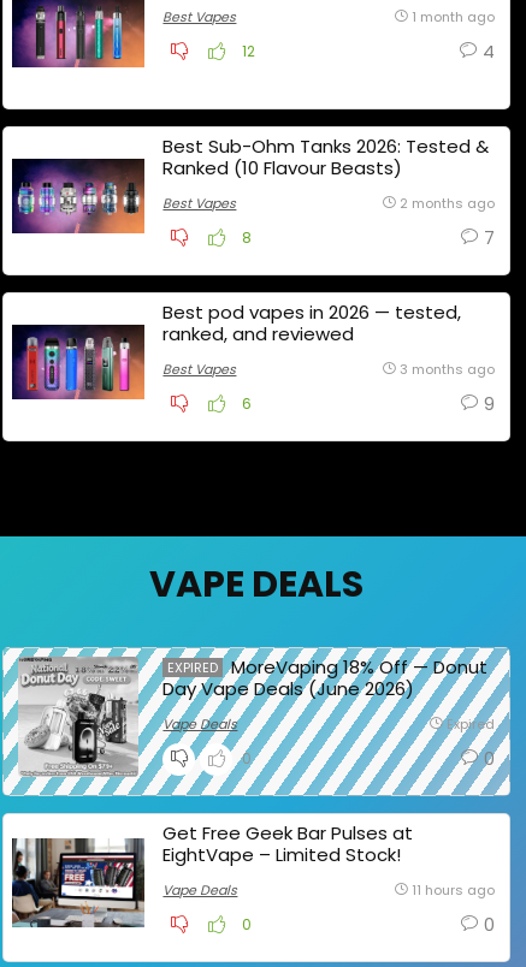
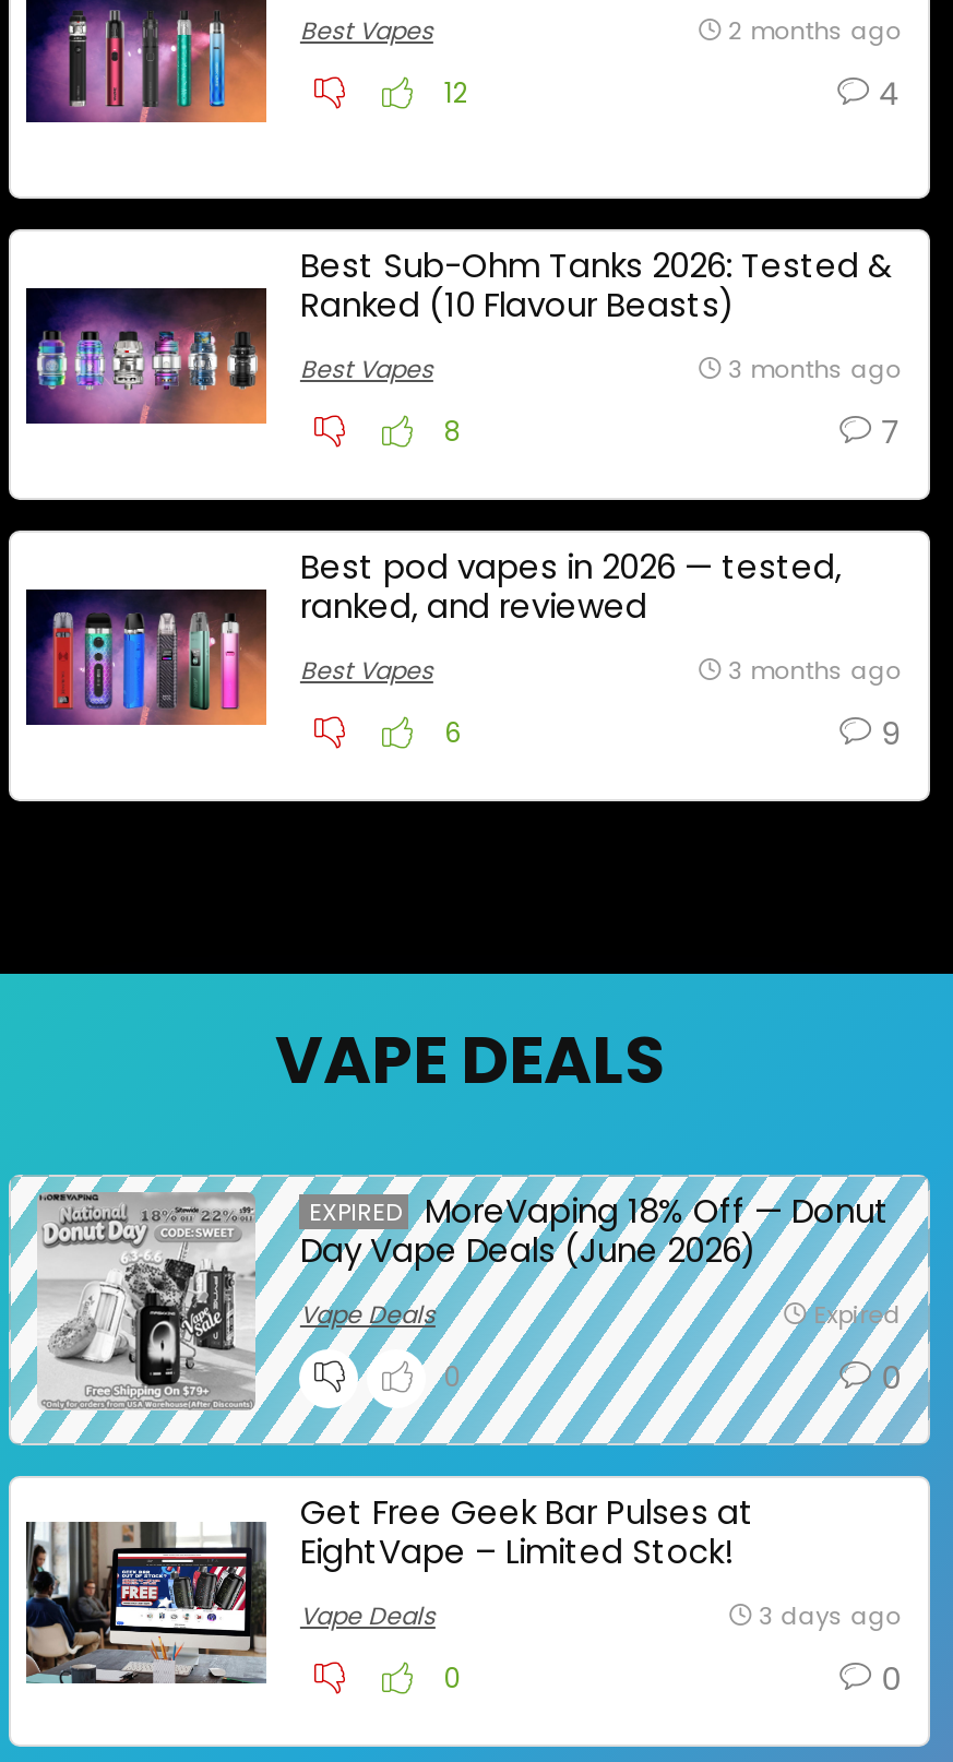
- 1 month ago
+ 2 months ago

- 2 months ago
+ 3 months ago

- 11 hours ago
+ 3 days ago
